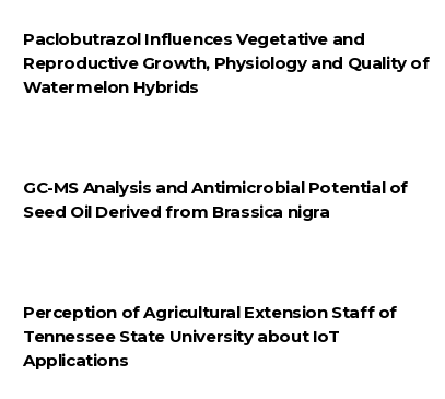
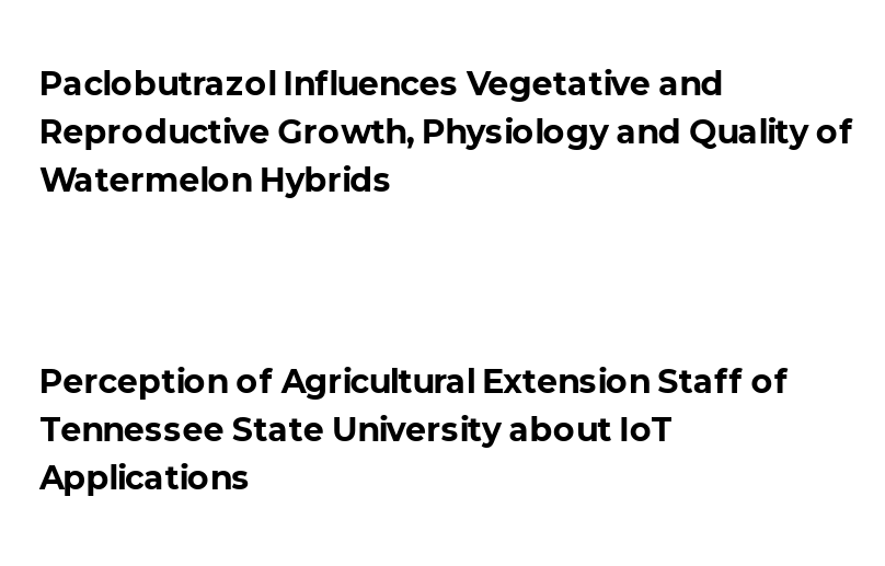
- GC-MS Analysis and Antimicrobial Potential of
- Seed Oil Derived from Brassica nigra
